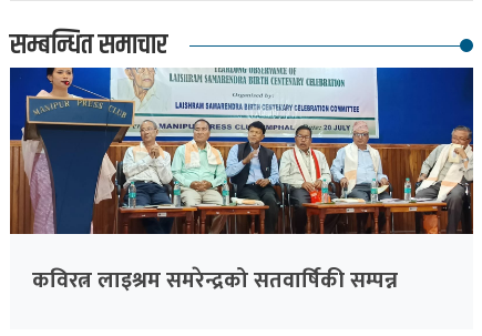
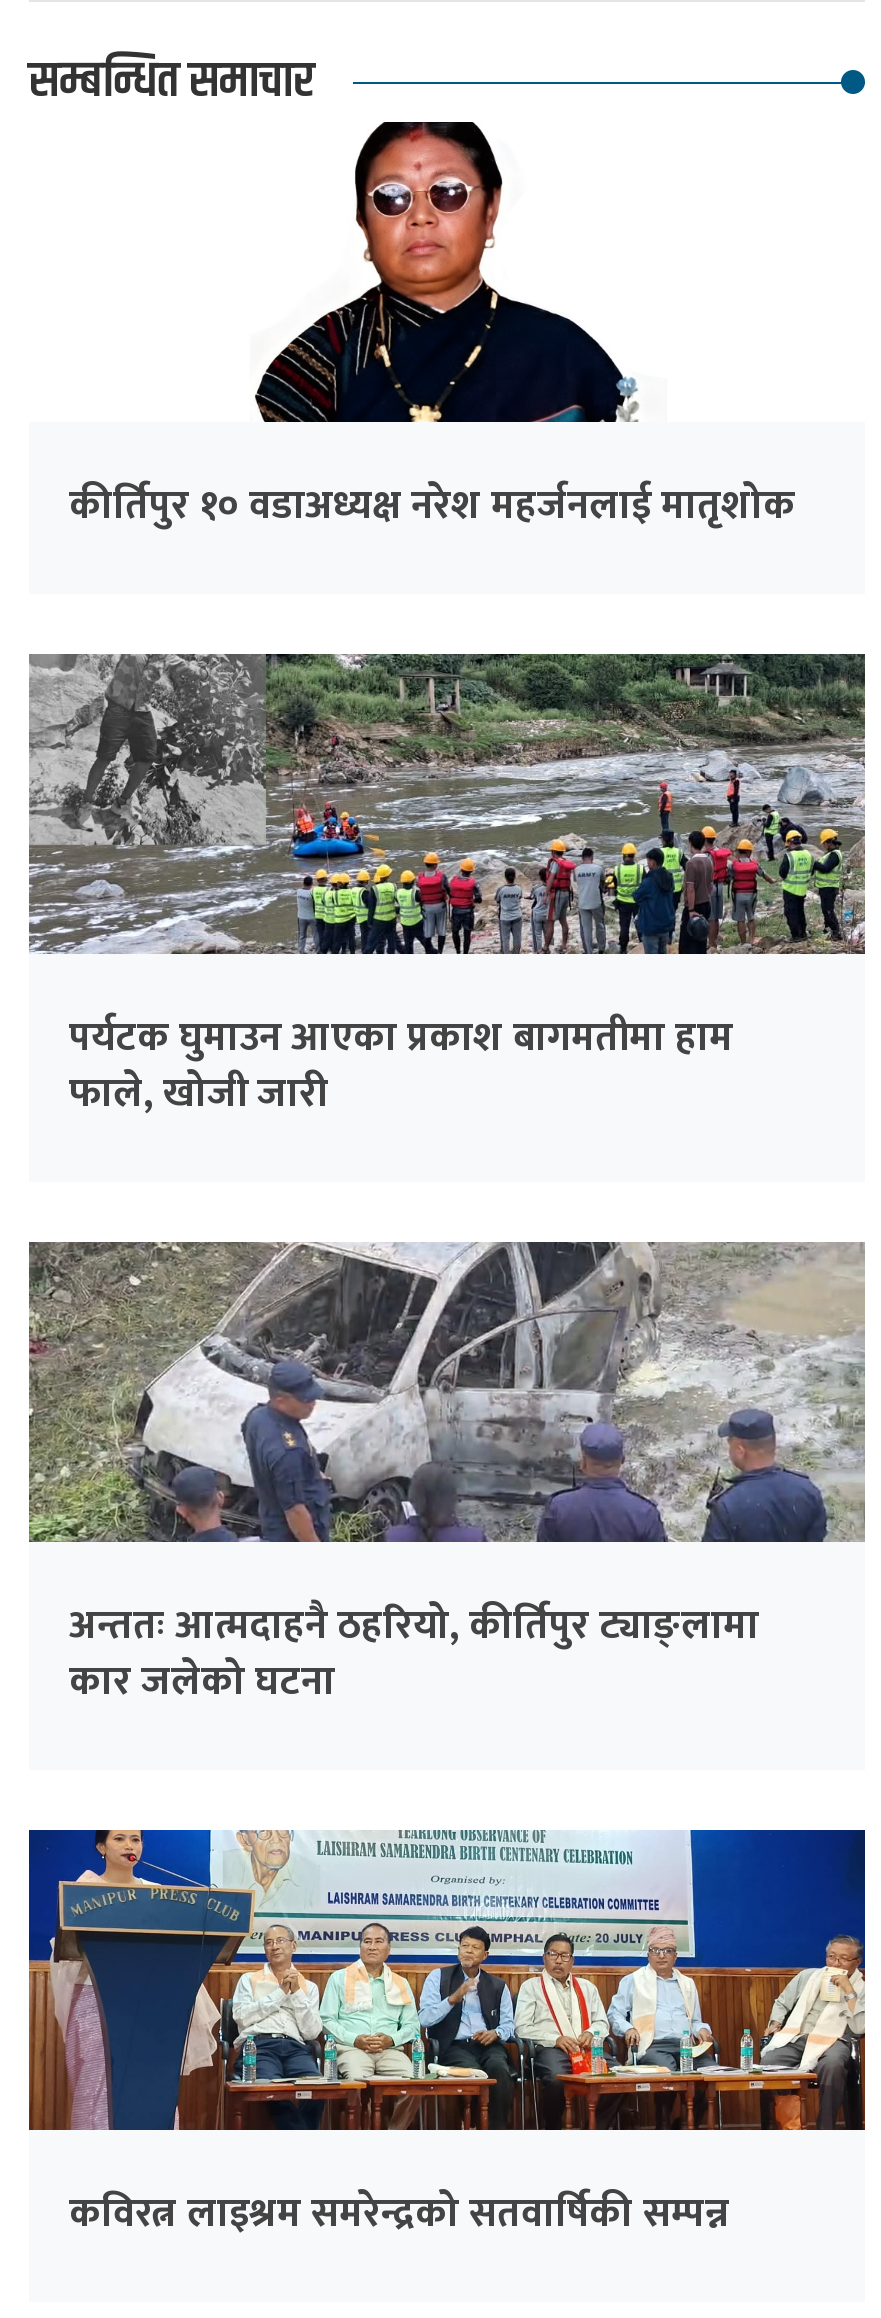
+ [image]
+ पर्यटक घुमाउन आएका प्रकाश बागमतीमा हाम
+ फाले, खोजी जारी

+ [image]
+ अन्ततः आत्मदाहनै ठहरियो, कीर्तिपुर ट्याङ्लामा
+ कार जलेको घटना

+ [image]
+ कीर्तिपुर १० वडाअध्यक्ष नरेश महर्जनलाई मातृशोक
